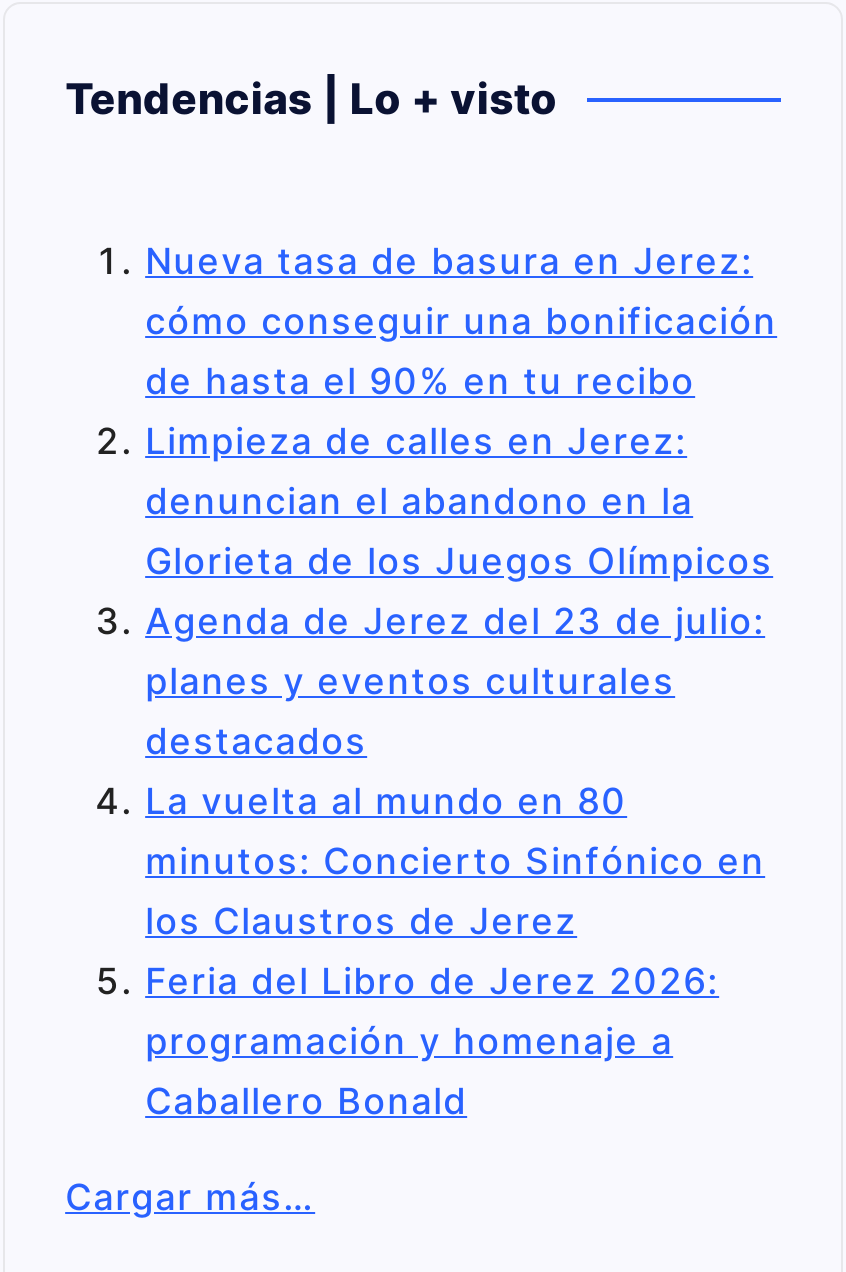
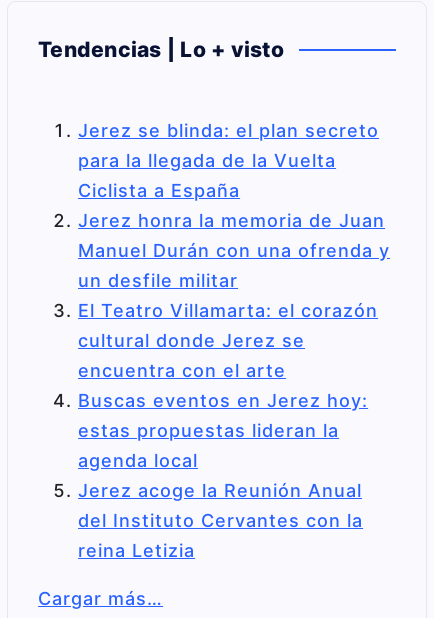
- Nueva tasa de basura en Jerez:
- cómo conseguir una bonificación
- de hasta el 90% en tu recibo
- Limpieza de calles en Jerez:
- denuncian el abandono en la
- Glorieta de los Juegos Olímpicos
- Agenda de Jerez del 23 de julio:
- planes y eventos culturales
- destacados
- La vuelta al mundo en 80
- minutos: Concierto Sinfónico en
- los Claustros de Jerez
- Feria del Libro de Jerez 2026:
- programación y homenaje a
- Caballero Bonald
+ Jerez se blinda: el plan secreto
+ para la llegada de la Vuelta
+ Ciclista a España
+ Jerez honra la memoria de Juan
+ Manuel Durán con una ofrenda y
+ un desfile militar
+ El Teatro Villamarta: el corazón
+ cultural donde Jerez se
+ encuentra con el arte
+ Buscas eventos en Jerez hoy:
+ estas propuestas lideran la
+ agenda local
+ Jerez acoge la Reunión Anual
+ del Instituto Cervantes con la
+ reina Letizia
